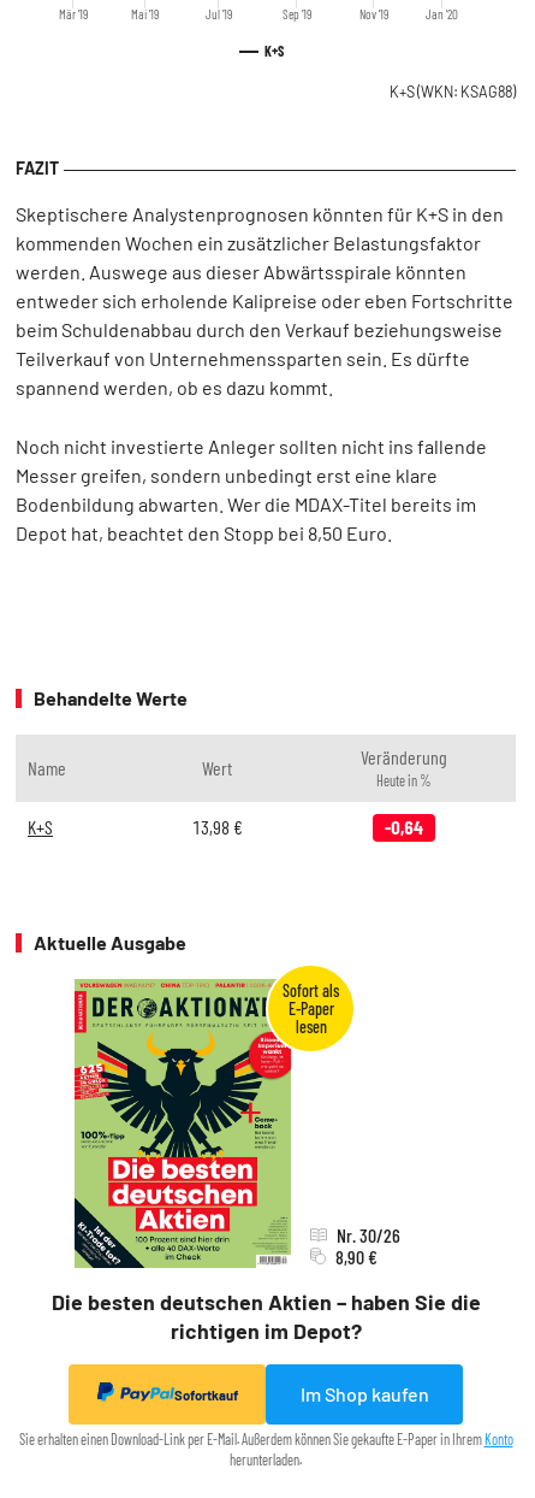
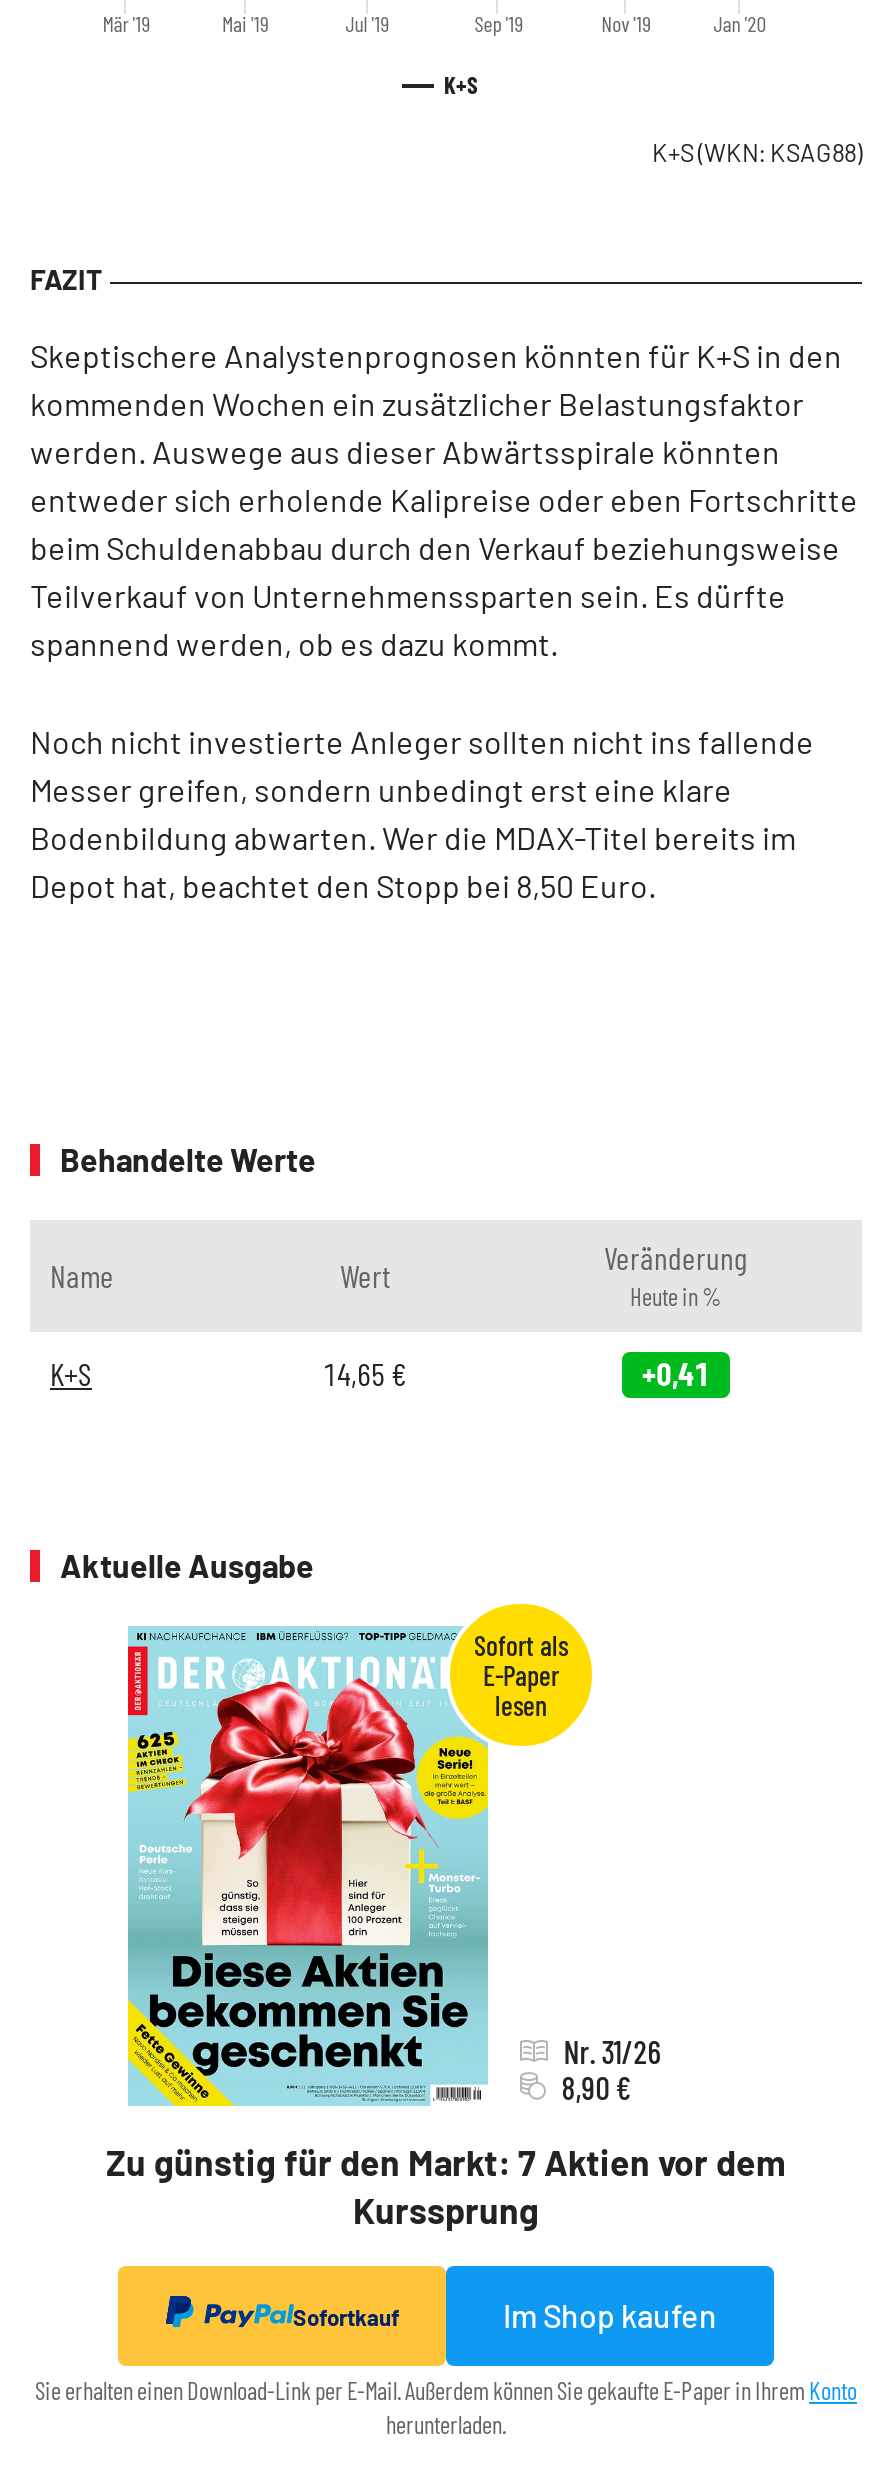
- 13,98 €
+ 14,65 €

- -0,64
+ +0,41

- [image]
- Die besten deutschen Aktien – haben Sie die
- richtigen im Depot?
+ [image]
+ Zu günstig für den Markt: 7 Aktien vor dem
+ Kurssprung

- Nr. 30/26
+ Nr. 31/26
